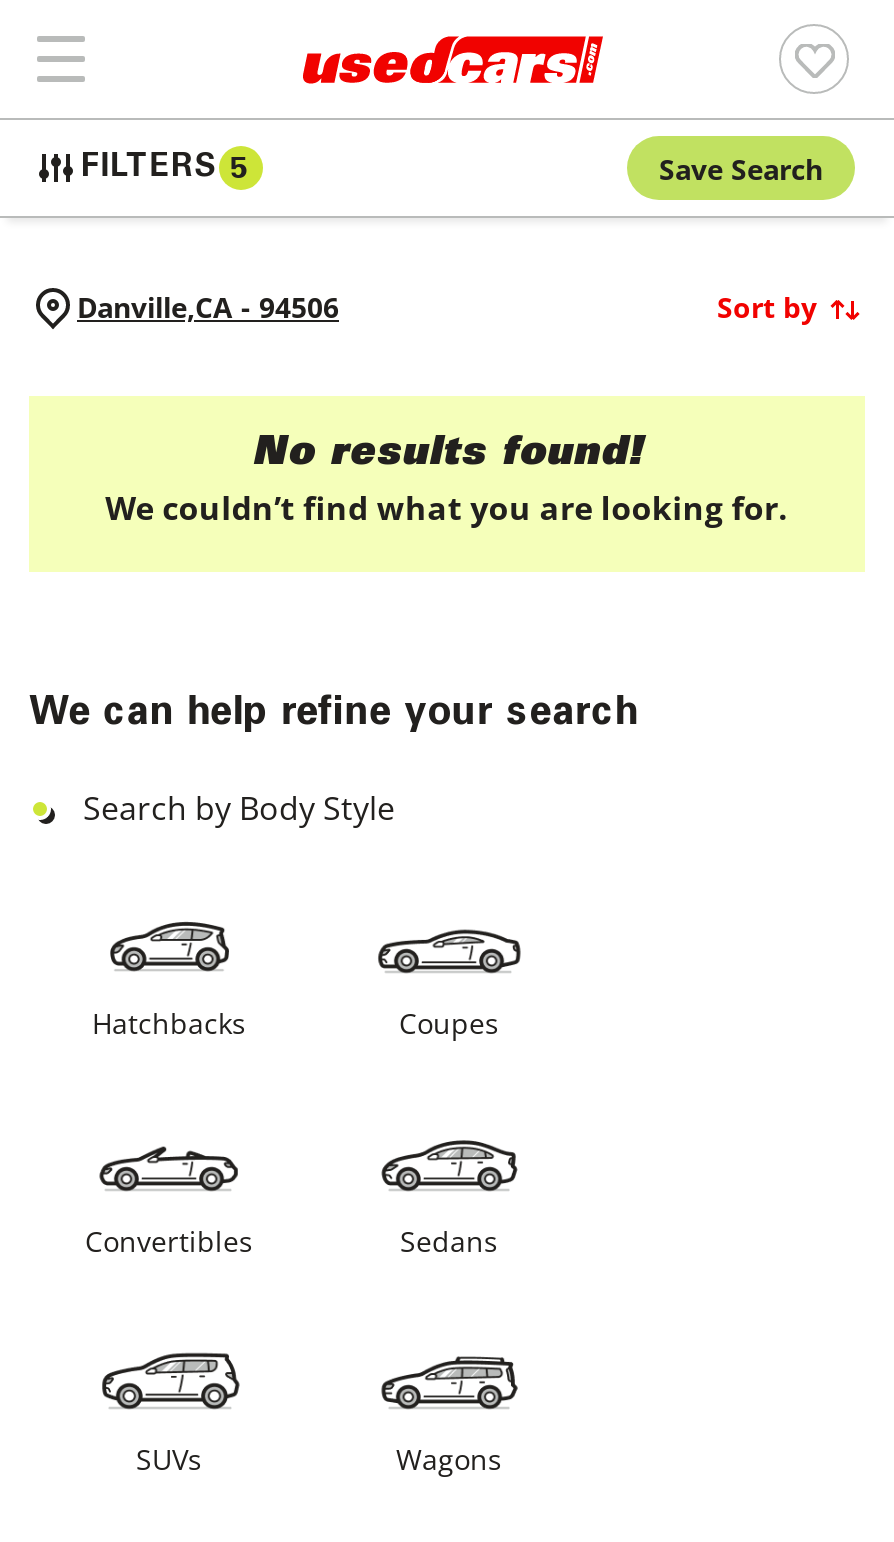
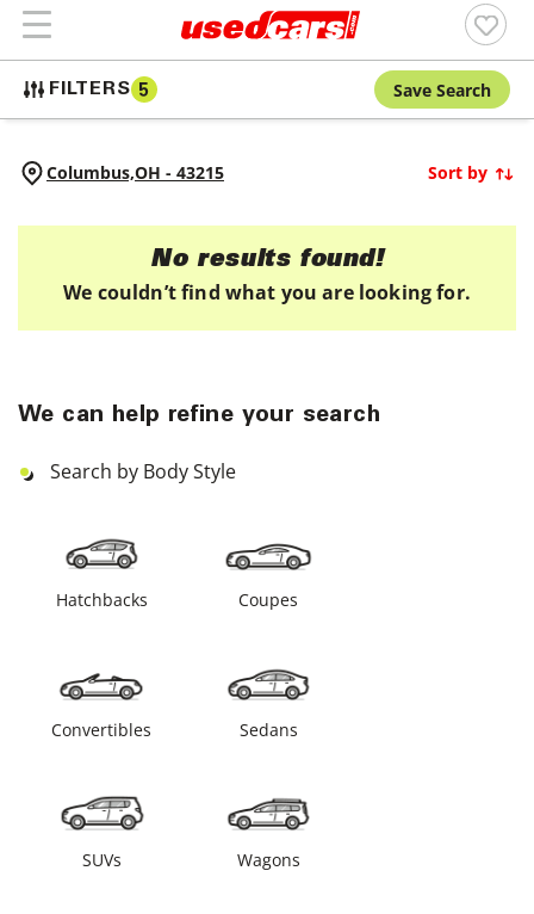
- Danville,CA - 94506
+ Columbus,OH - 43215
